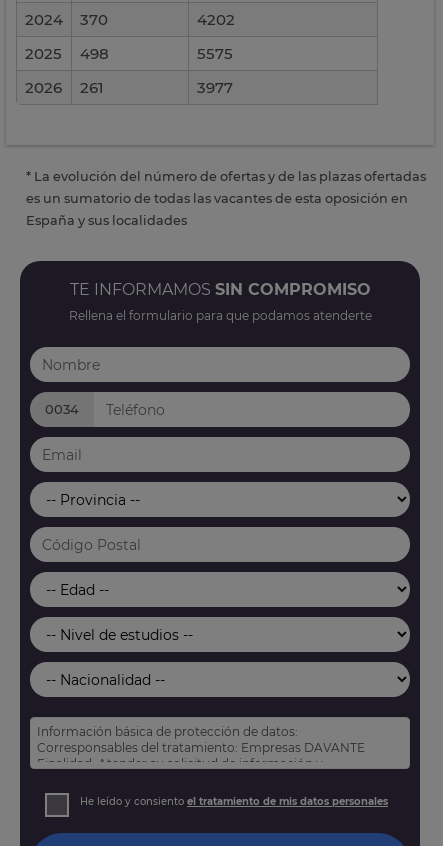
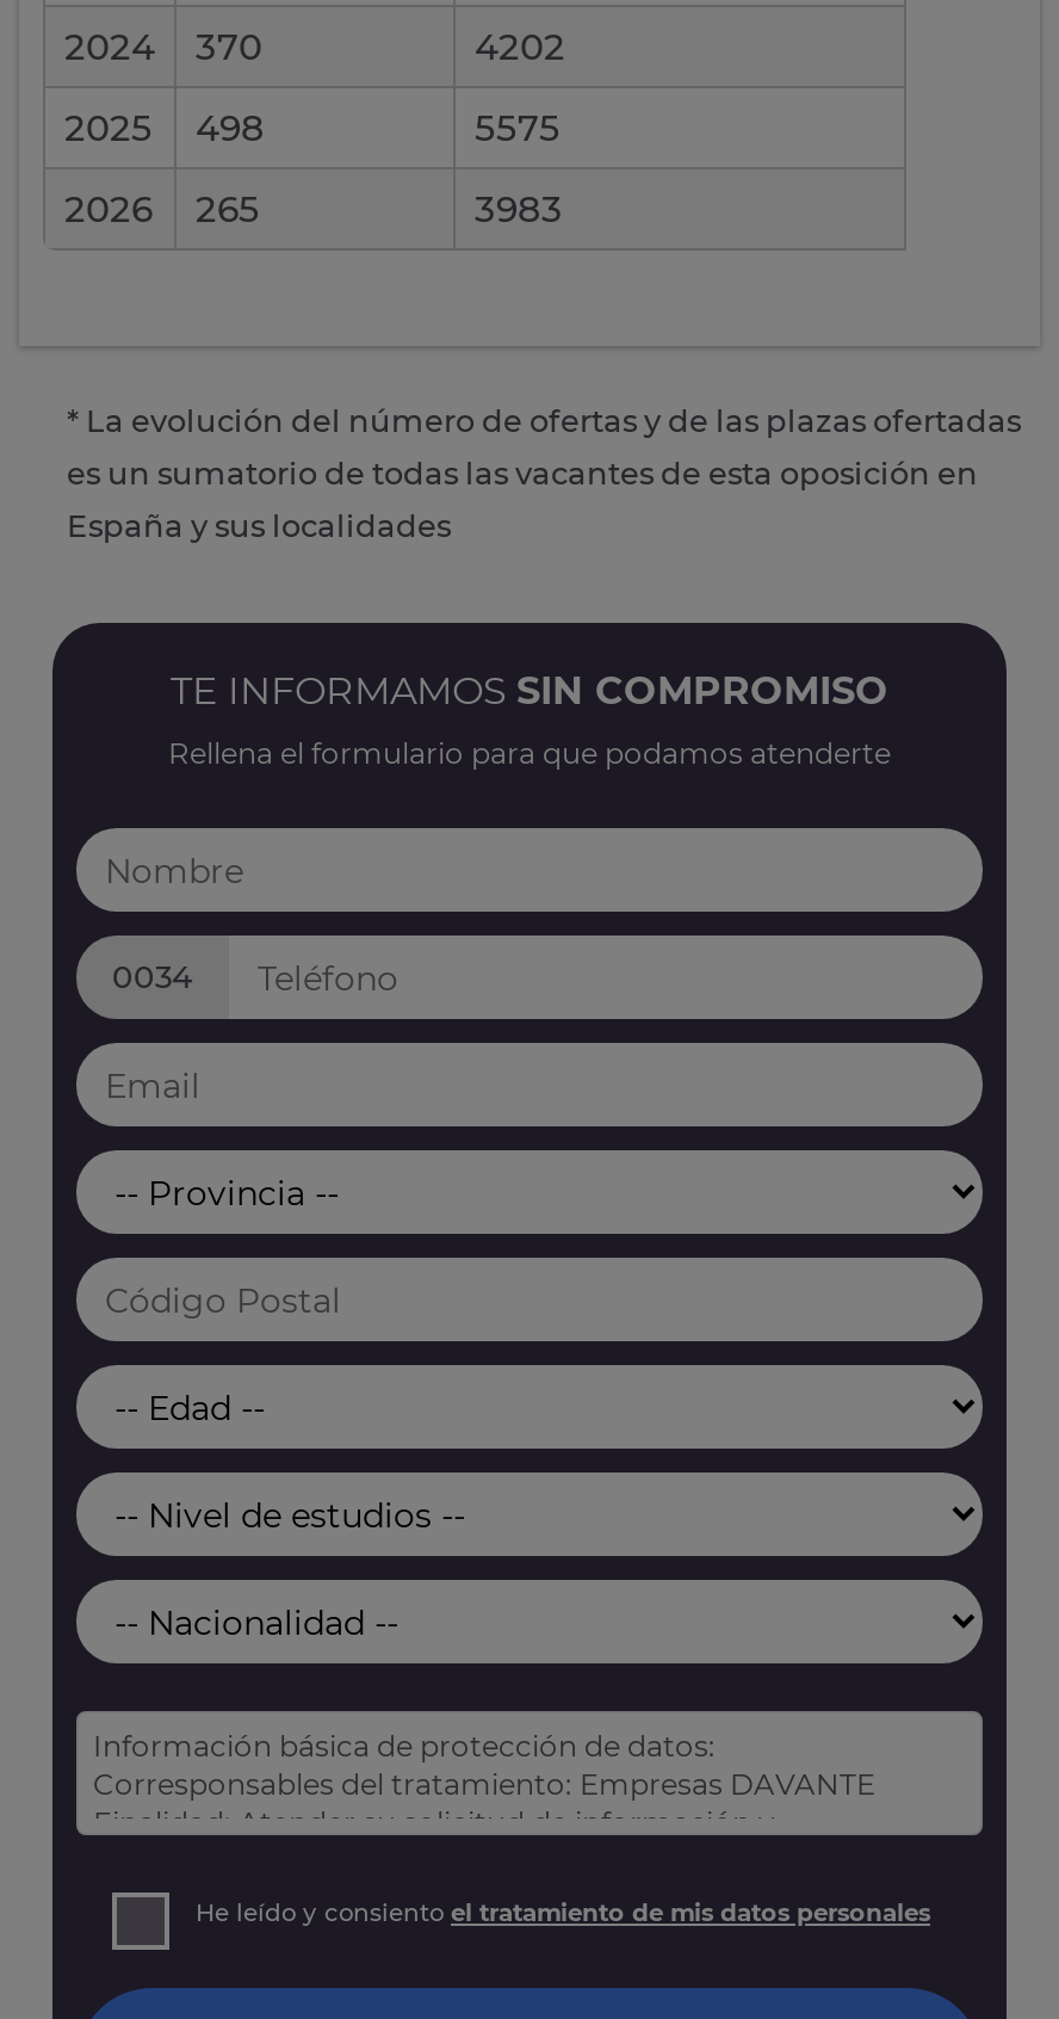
- 2026 261
+ 2026 265

- 3977
+ 3983
